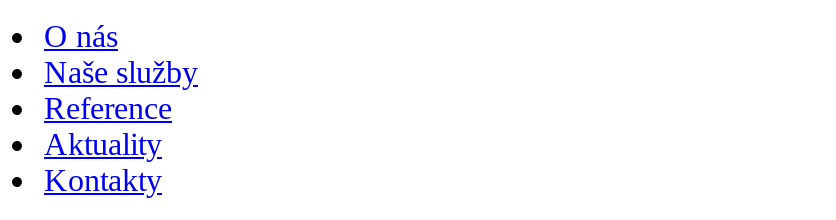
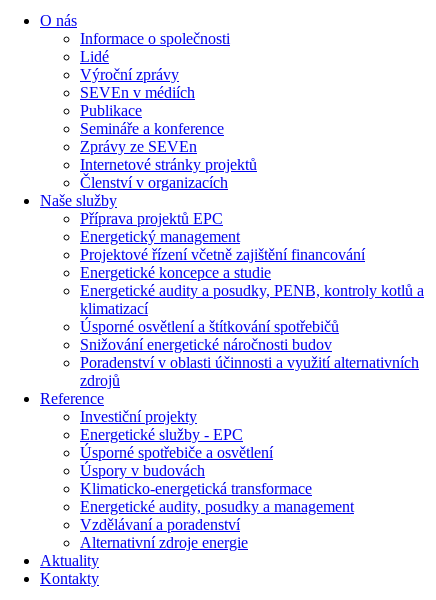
+ Informace o společnosti
+ Lidé
+ Výroční zprávy
+ SEVEn v médiích
+ Publikace
+ Semináře a konference
+ Zprávy ze SEVEn
+ Internetové stránky projektů
+ Členství v organizacích

+ Příprava projektů EPC
+ Energetický management
+ Projektové řízení včetně zajištění financování
+ Energetické koncepce a studie
+ Energetické audity a posudky, PENB, kontroly kotlů a
+ klimatizací
+ Úsporné osvětlení a štítkování spotřebičů
+ Snižování energetické náročnosti budov
+ Poradenství v oblasti účinnosti a využití alternativních
+ zdrojů

+ Investiční projekty
+ Energetické služby - EPC
+ Úsporné spotřebiče a osvětlení
+ Úspory v budovách
+ Klimaticko-energetická transformace
+ Energetické audity, posudky a management
+ Vzdělávaní a poradenství
+ Alternativní zdroje energie
